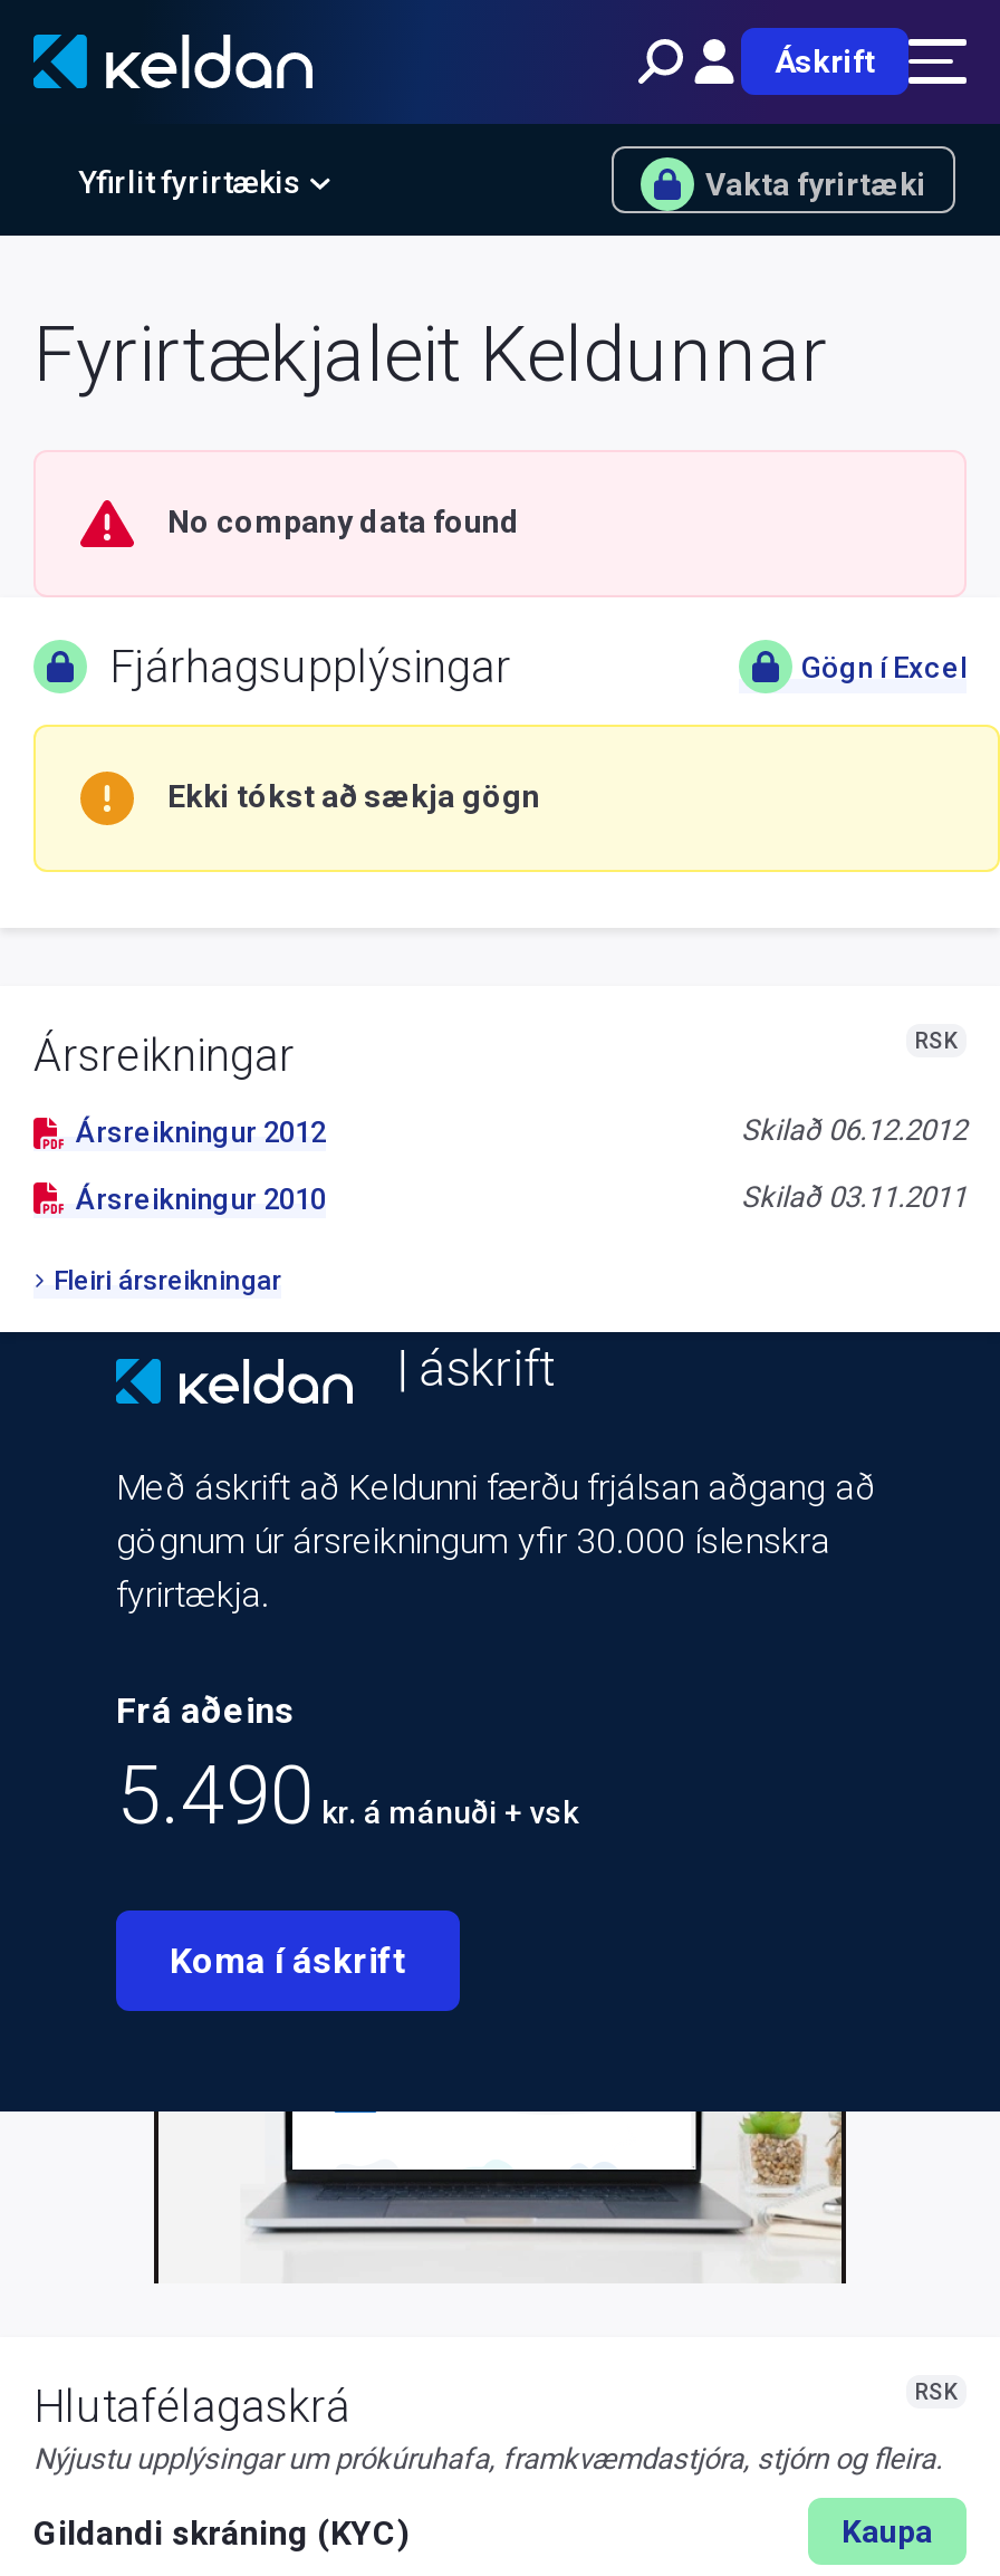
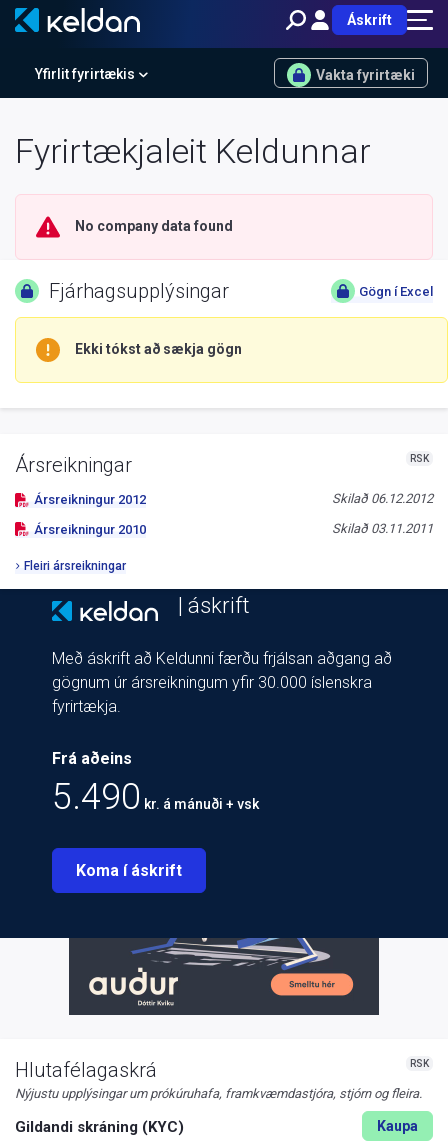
- [image]
+ [image]
